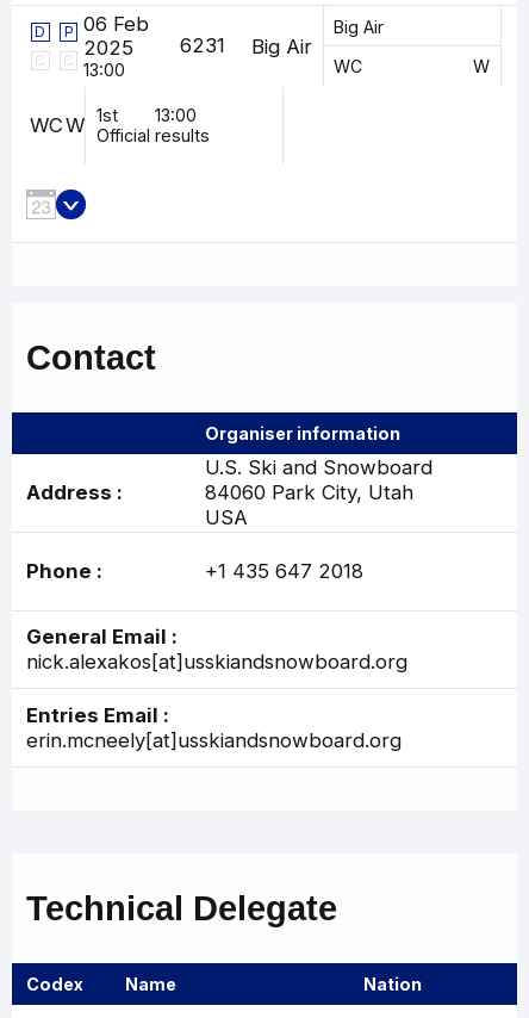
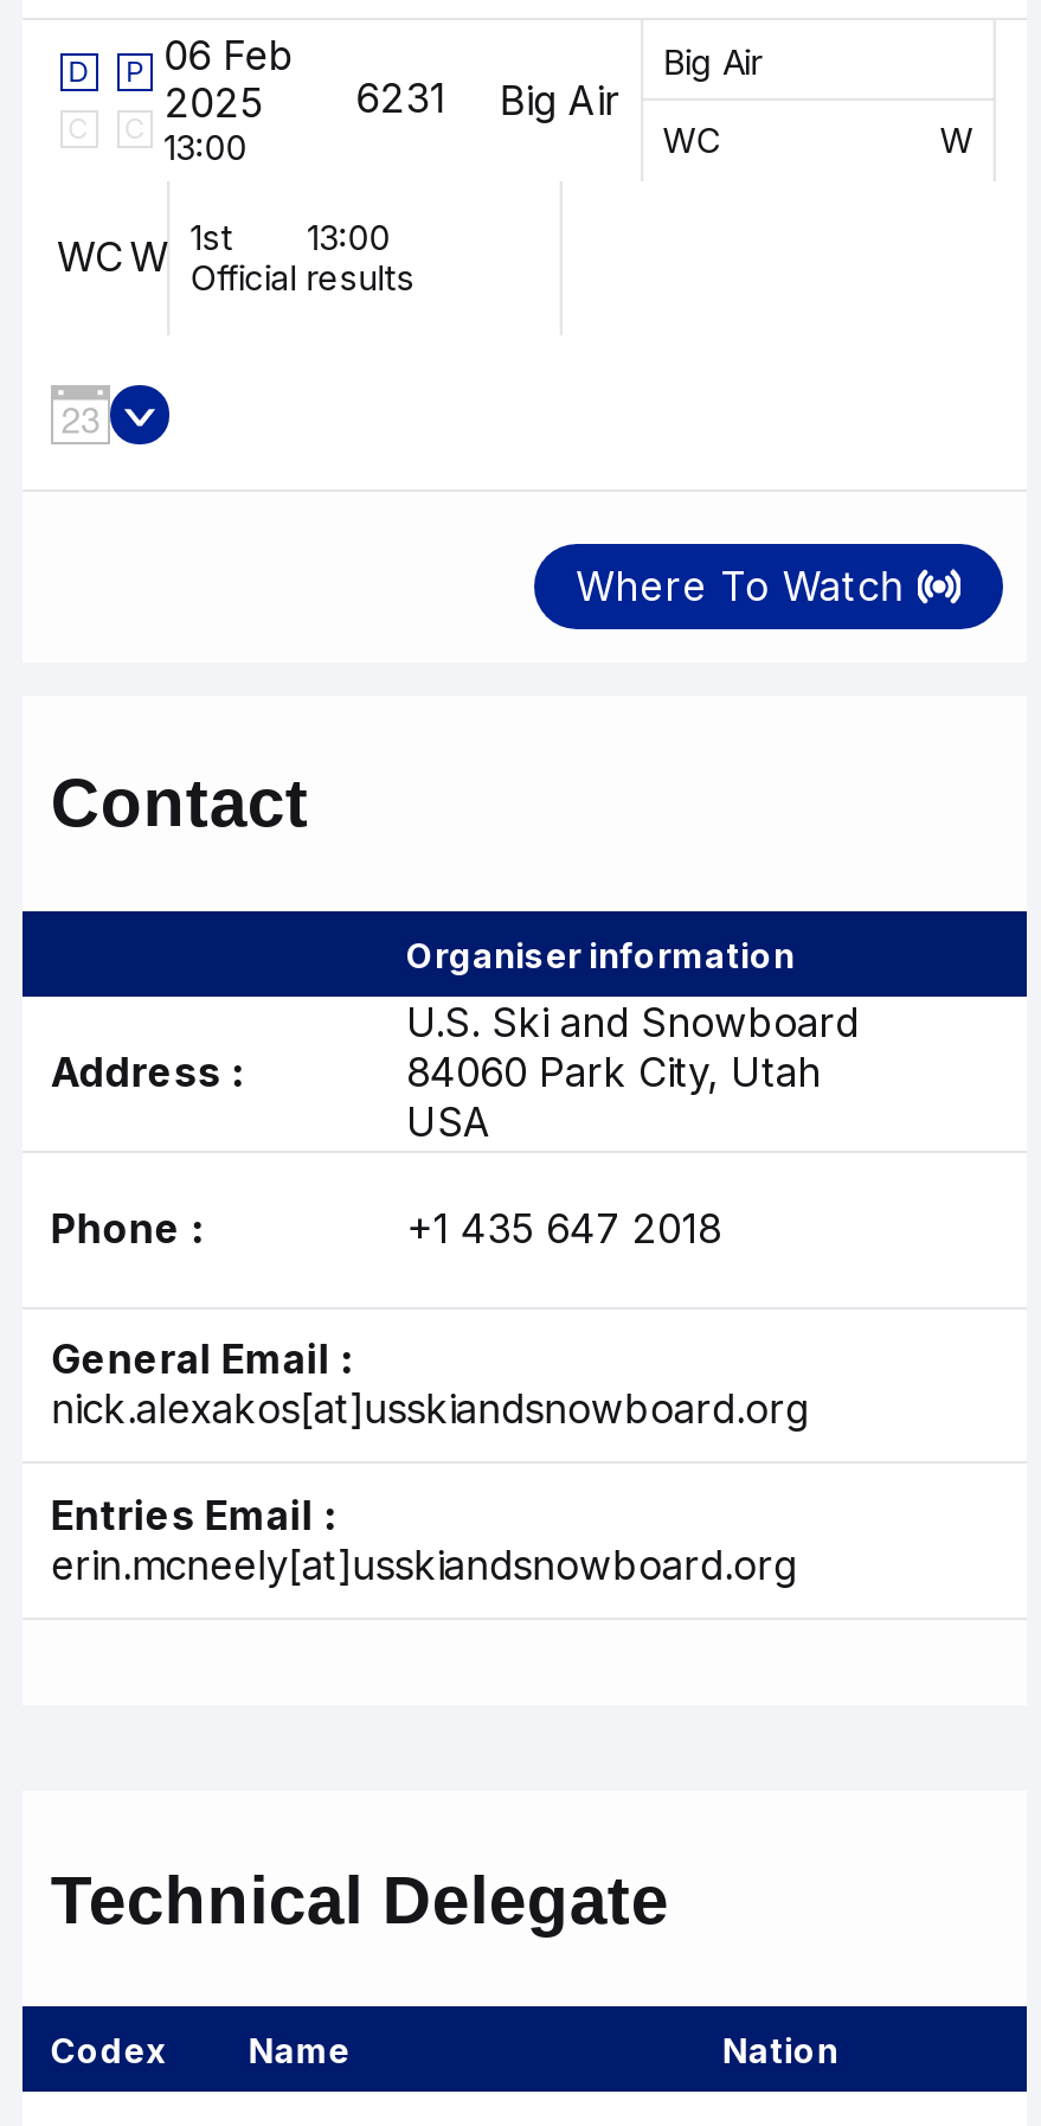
+ Where To Watch
